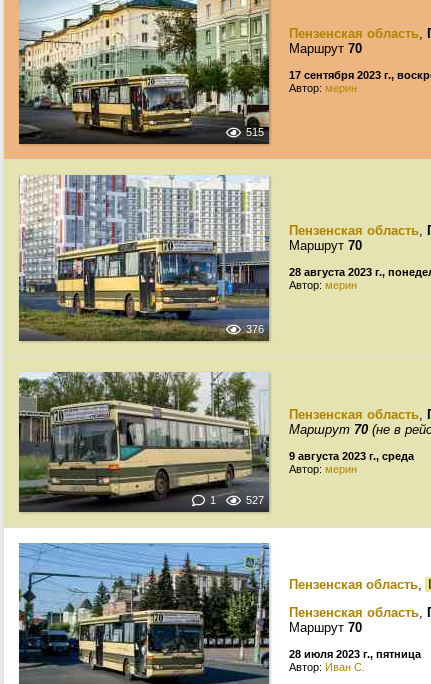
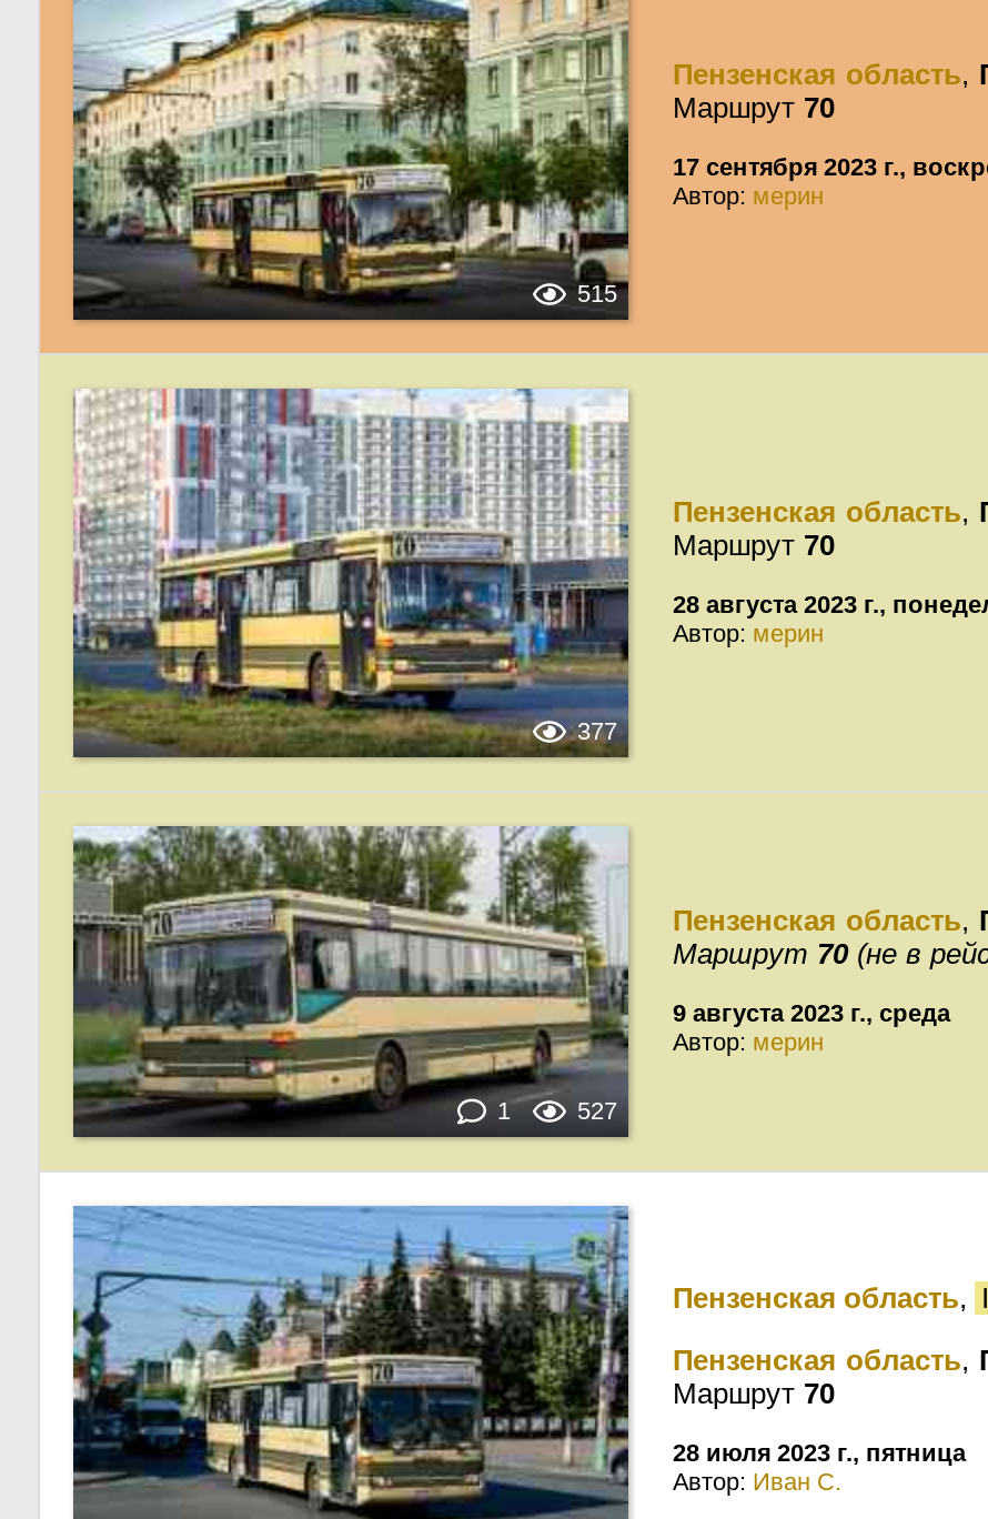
- 376
+ 377
